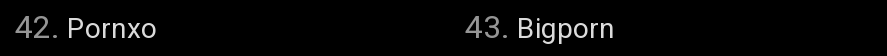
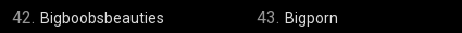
- 42. Pornxo
+ 42. Bigboobsbeauties
